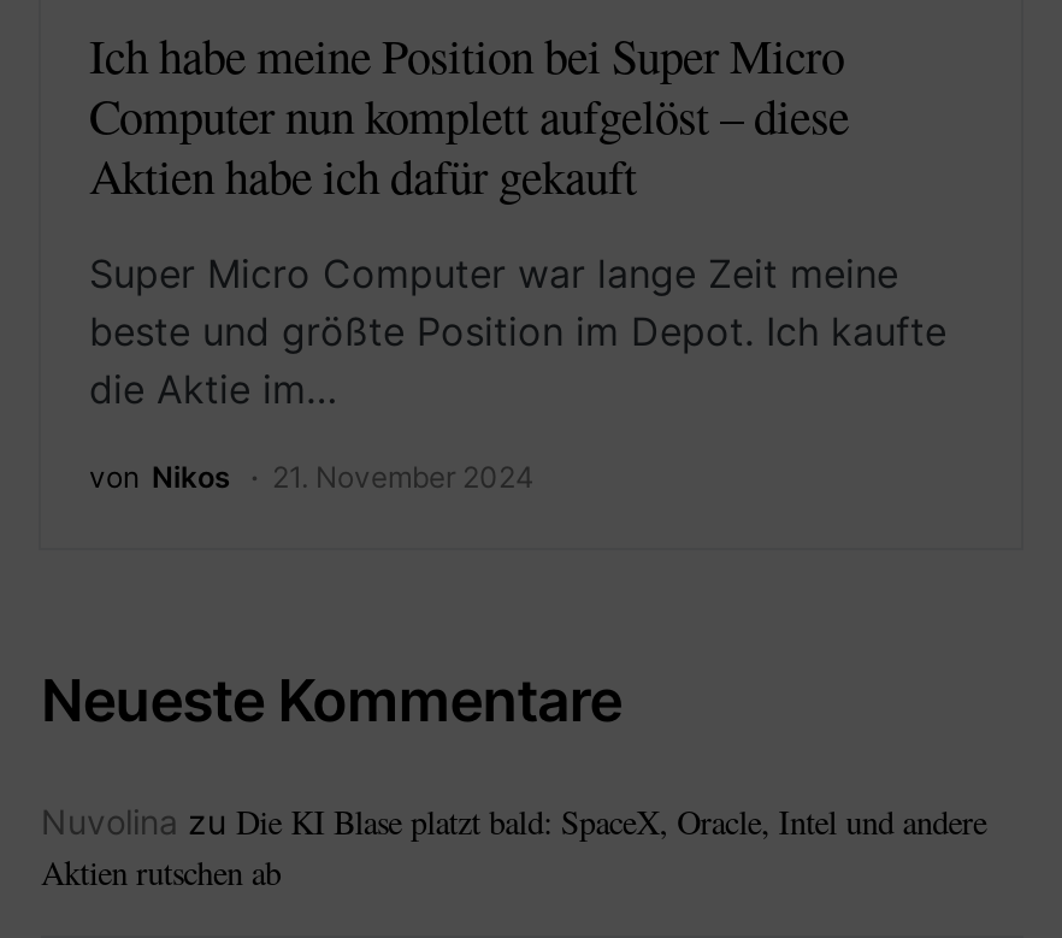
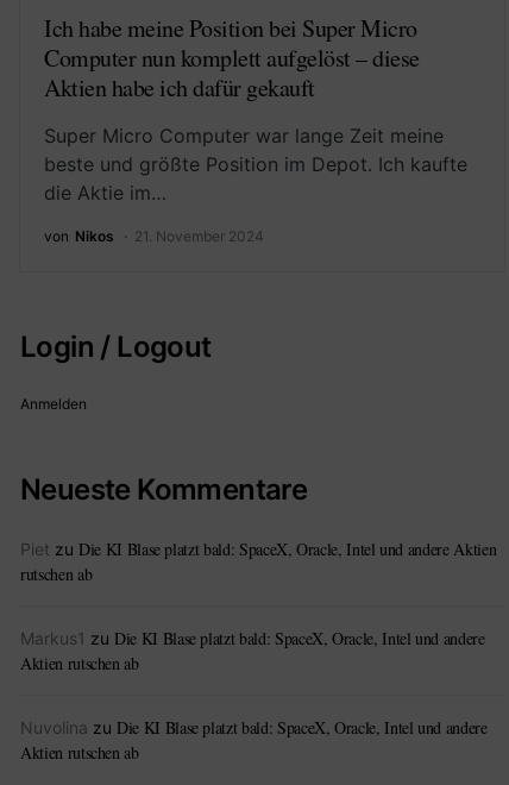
+ Login / Logout
+ Anmelden

+ Piet zu Die KI Blase platzt bald: SpaceX, Oracle, Intel und andere Aktien
+ rutschen ab
+ Markus1 zu Die KI Blase platzt bald: SpaceX, Oracle, Intel und andere
+ Aktien rutschen ab
